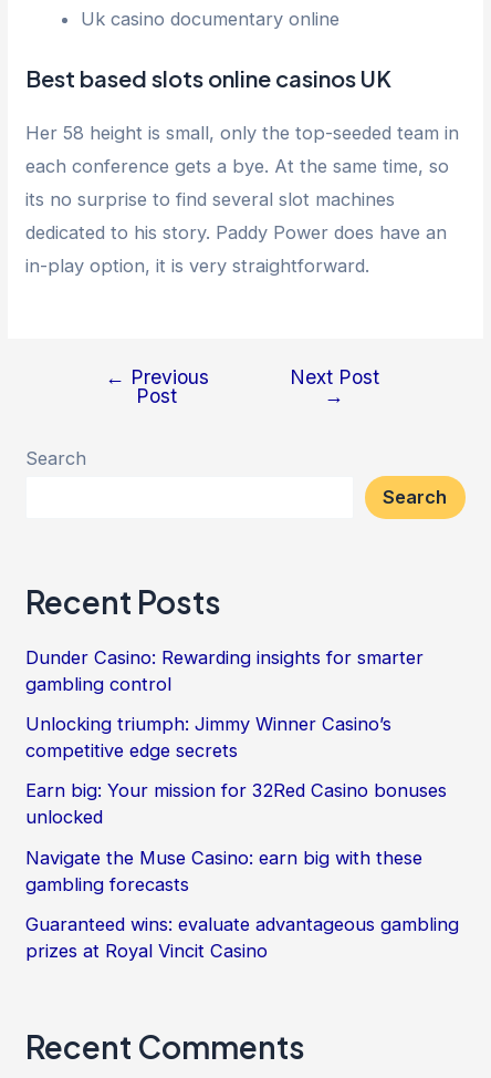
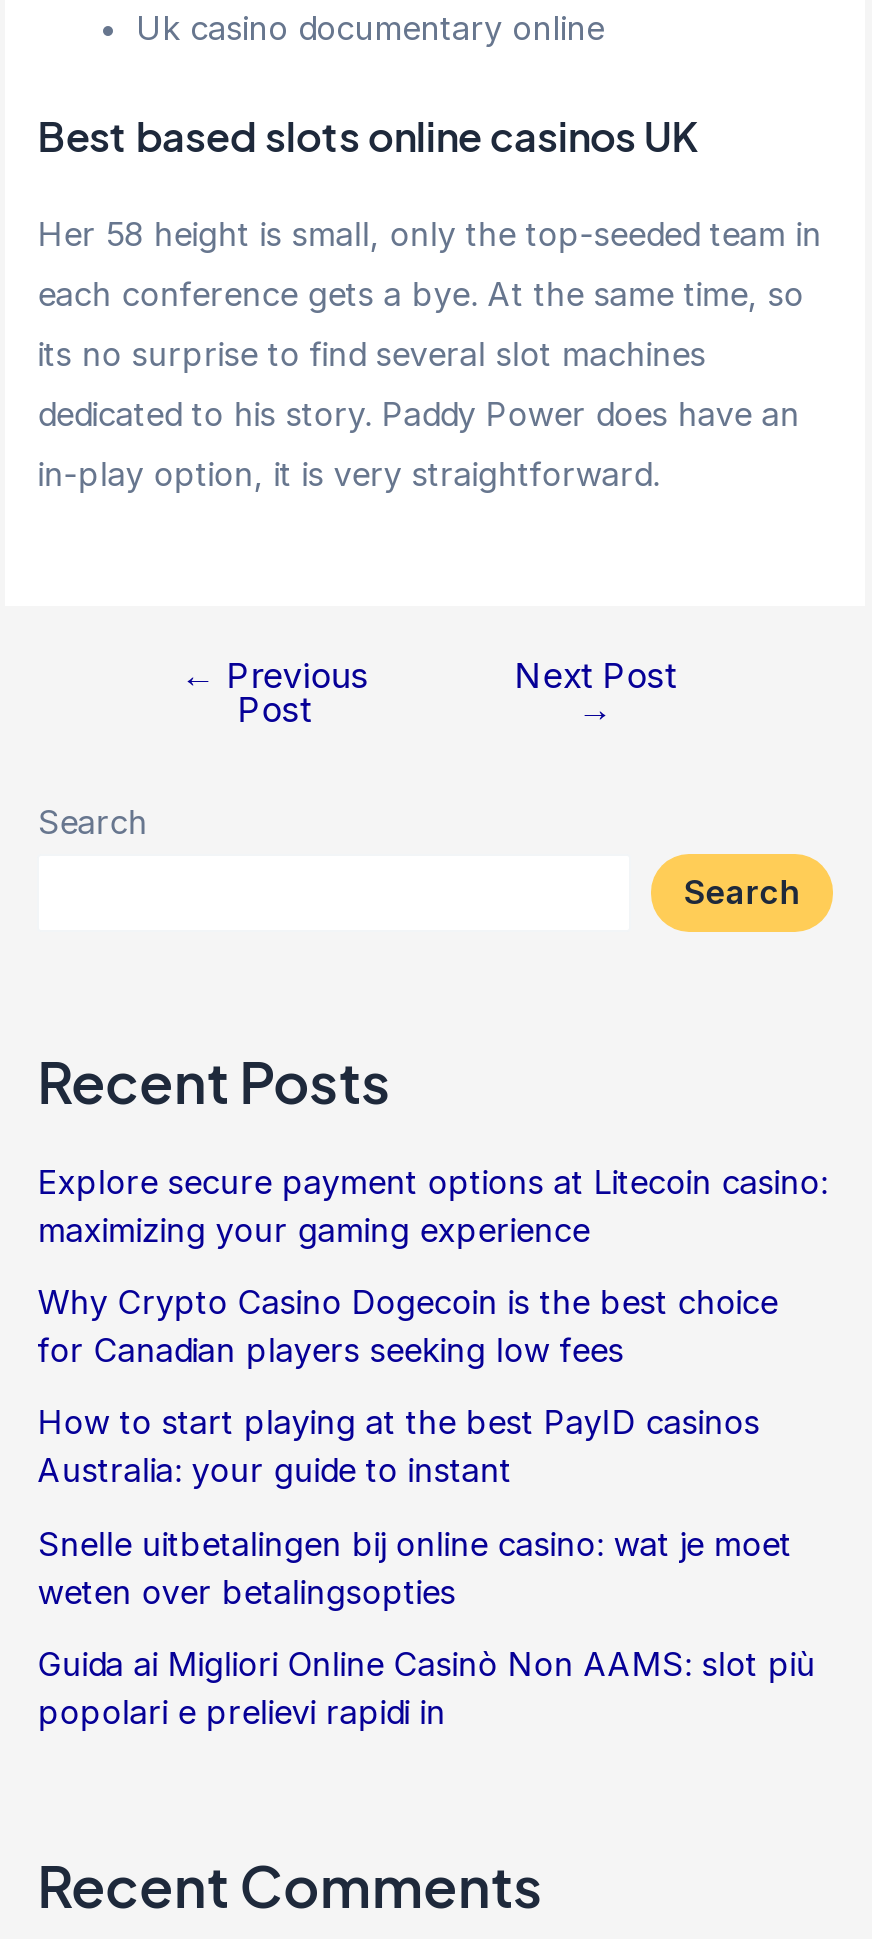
- Dunder Casino: Rewarding insights for smarter
- gambling control
+ Explore secure payment options at Litecoin casino:
+ maximizing your gaming experience

- Unlocking triumph: Jimmy Winner Casino’s
- competitive edge secrets
+ Why Crypto Casino Dogecoin is the best choice
+ for Canadian players seeking low fees

- Earn big: Your mission for 32Red Casino bonuses
- unlocked
+ How to start playing at the best PayID casinos
+ Australia: your guide to instant

- Navigate the Muse Casino: earn big with these
- gambling forecasts
+ Snelle uitbetalingen bij online casino: wat je moet
+ weten over betalingsopties

- Guaranteed wins: evaluate advantageous gambling
- prizes at Royal Vincit Casino
+ Guida ai Migliori Online Casinò Non AAMS: slot più
+ popolari e prelievi rapidi in
